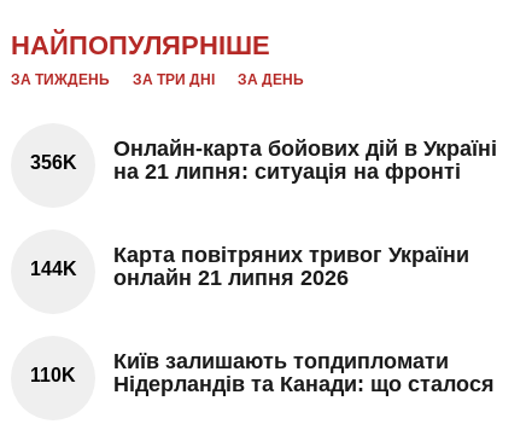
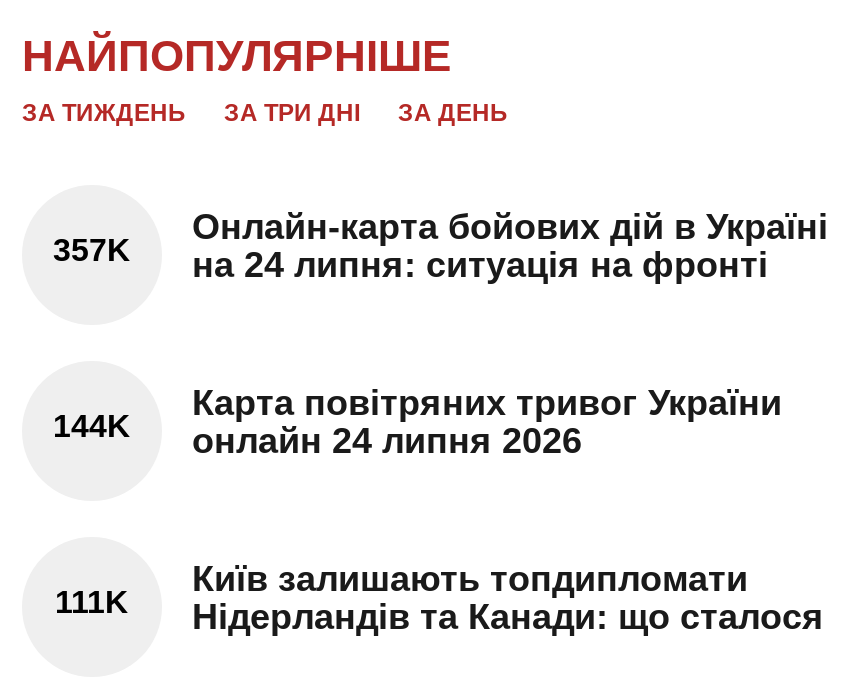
- 356K
+ 357K

- на 21 липня: ситуація на фронті
+ на 24 липня: ситуація на фронті

- 144K онлайн 21 липня 2026
+ 144K онлайн 24 липня 2026

- 110K Нідерландів та Канади: що сталося
+ 111K Нідерландів та Канади: що сталося
